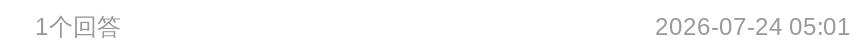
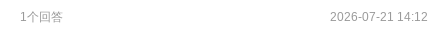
- 2026-07-24 05:01
+ 2026-07-21 14:12
